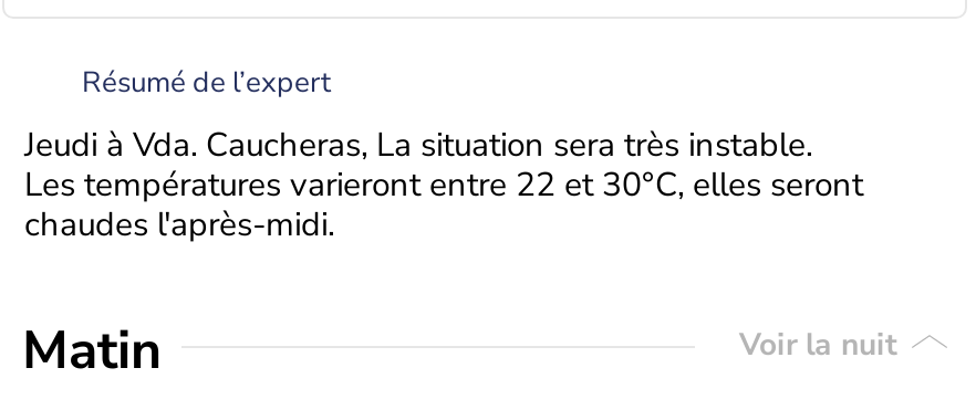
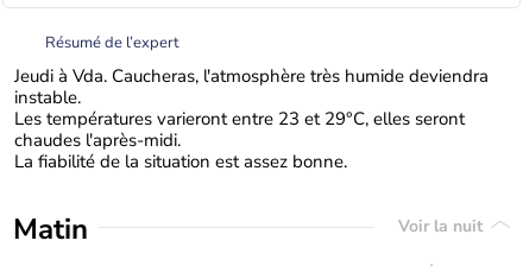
- Jeudi à Vda. Caucheras, La situation sera très instable.
- Les températures varieront entre 22 et 30°C, elles seront
+ Jeudi à Vda. Caucheras, l'atmosphère très humide deviendra
+ instable.
+ Les températures varieront entre 23 et 29°C, elles seront

+ La fiabilité de la situation est assez bonne.
